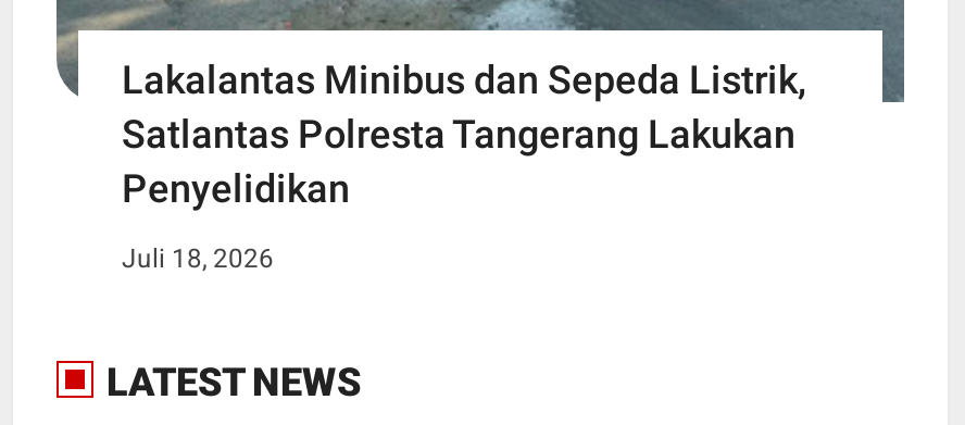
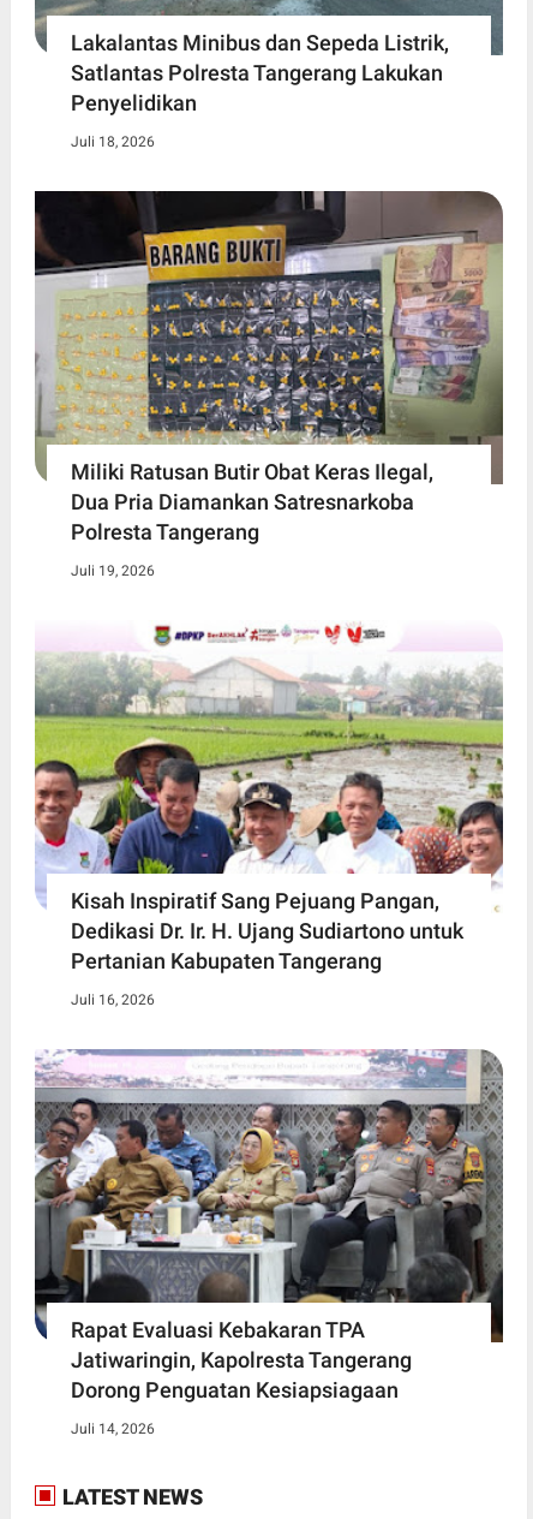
+ [image]
+ Kisah Inspiratif Sang Pejuang Pangan,
+ Dedikasi Dr. Ir. H. Ujang Sudiartono untuk
+ Pertanian Kabupaten Tangerang
+ Juli 16, 2026

+ [image]
+ Rapat Evaluasi Kebakaran TPA
+ Jatiwaringin, Kapolresta Tangerang
+ Dorong Penguatan Kesiapsiagaan
+ Juli 14, 2026

+ [image]
+ Miliki Ratusan Butir Obat Keras Ilegal,
+ Dua Pria Diamankan Satresnarkoba
+ Polresta Tangerang
+ Juli 19, 2026
